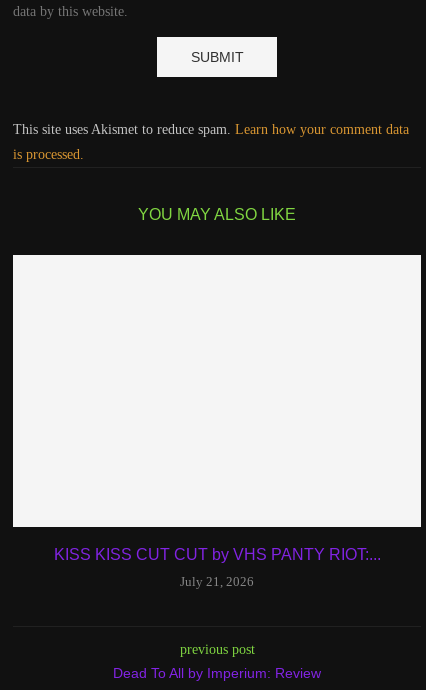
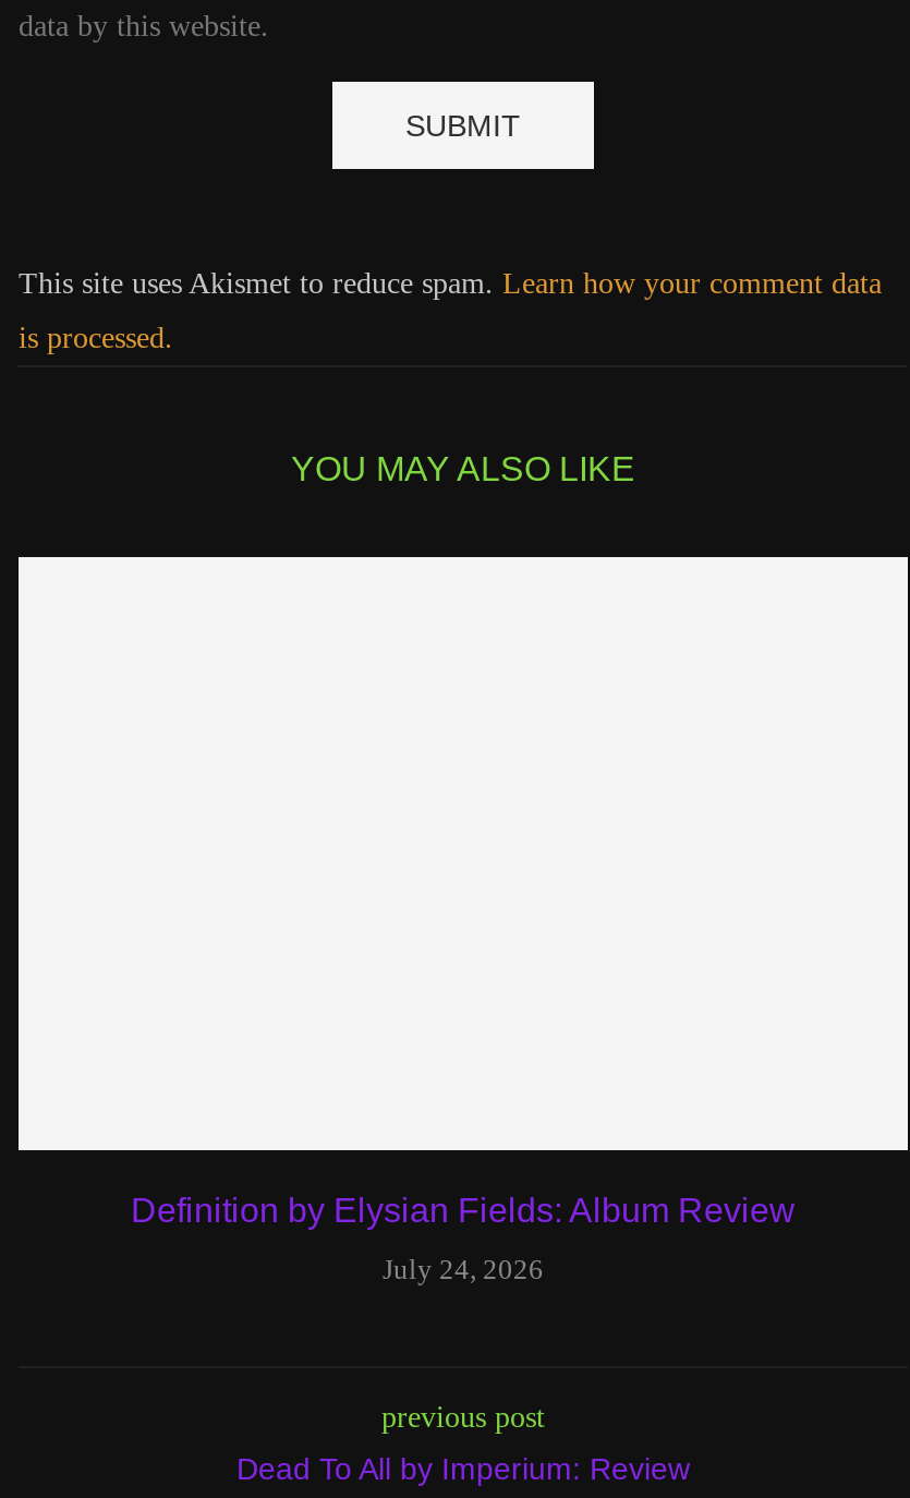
- KISS KISS CUT CUT by VHS PANTY RIOT:...
+ Definition by Elysian Fields: Album Review

- July 21, 2026
+ July 24, 2026
